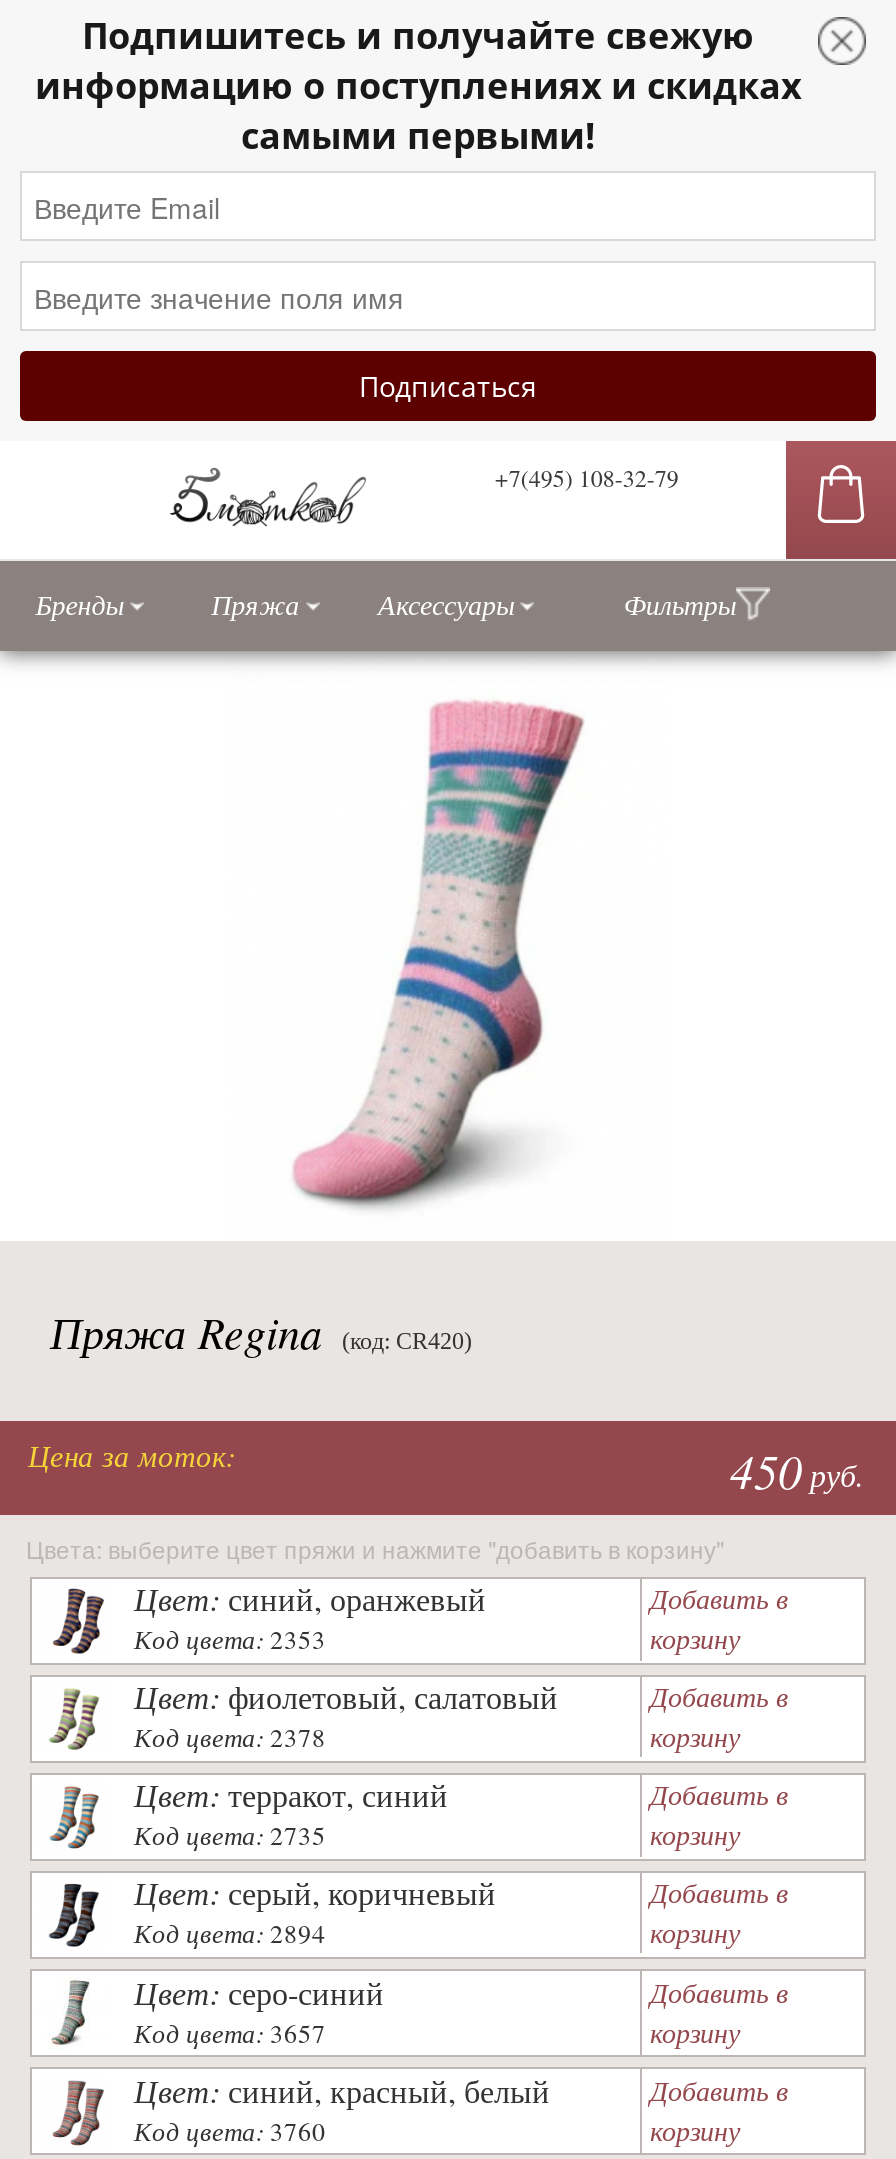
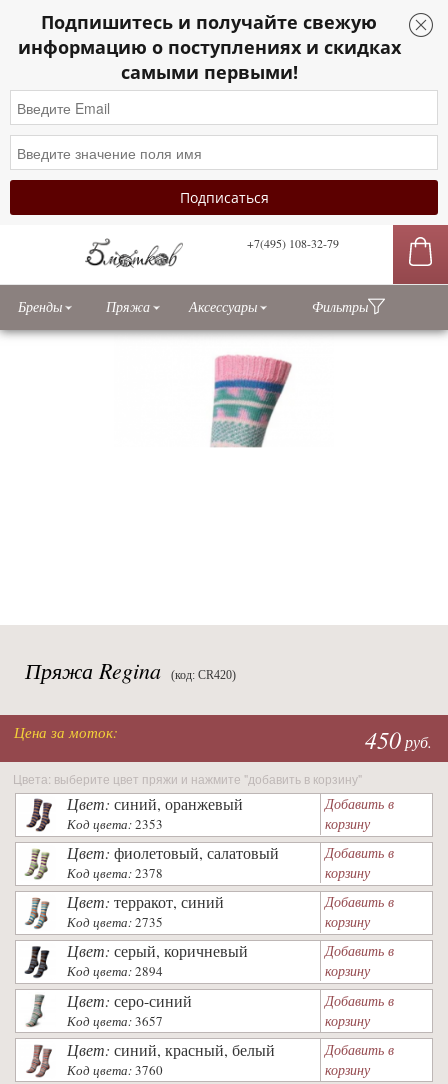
- [image]
